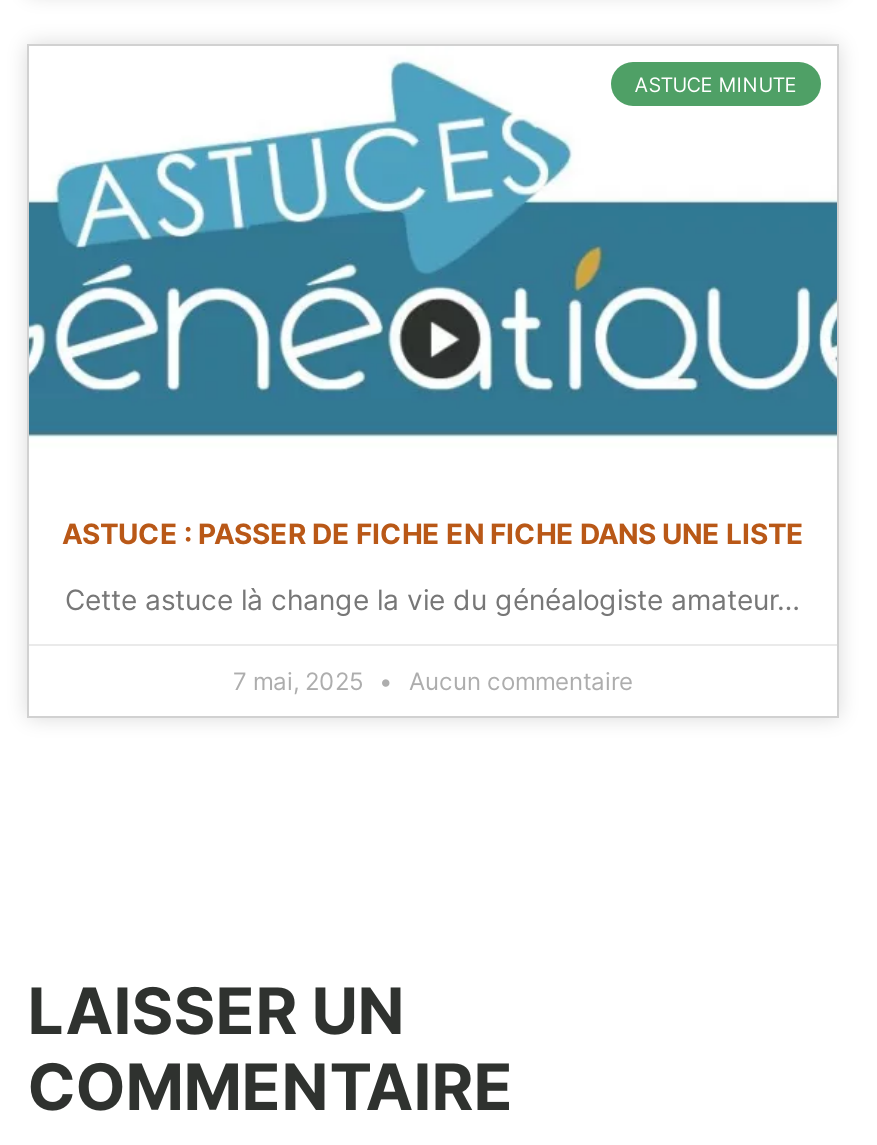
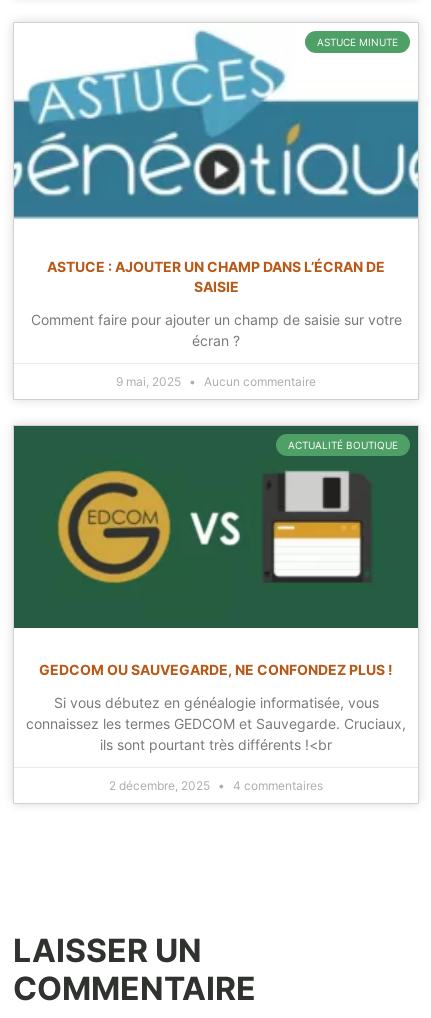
- ASTUCE : PASSER DE FICHE EN FICHE DANS UNE LISTE
+ ASTUCE : AJOUTER UN CHAMP DANS L’ÉCRAN DE
+ SAISIE

- Cette astuce là change la vie du généalogiste amateur…
+ Comment faire pour ajouter un champ de saisie sur votre
+ écran ?

- 7 mai, 2025 Aucun commentaire
+ 9 mai, 2025 Aucun commentaire

+ [image]
+ ACTUALITÉ BOUTIQUE

+ GEDCOM OU SAUVEGARDE, NE CONFONDEZ PLUS !
+ Si vous débutez en généalogie informatisée, vous
+ connaissez les termes GEDCOM et Sauvegarde. Cruciaux,
+ ils sont pourtant très différents !<br
+ 2 décembre, 2025
+ 4 commentaires
